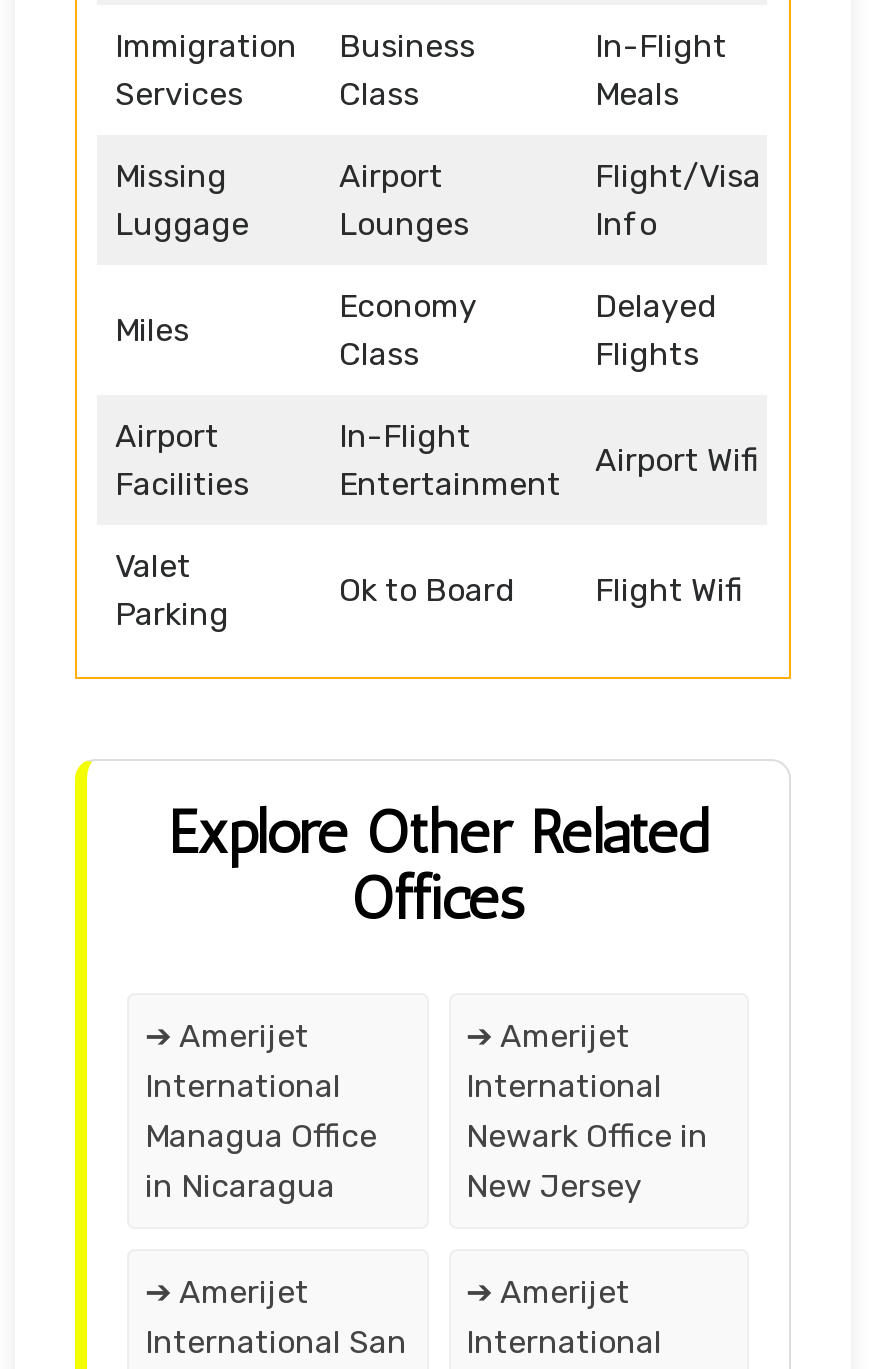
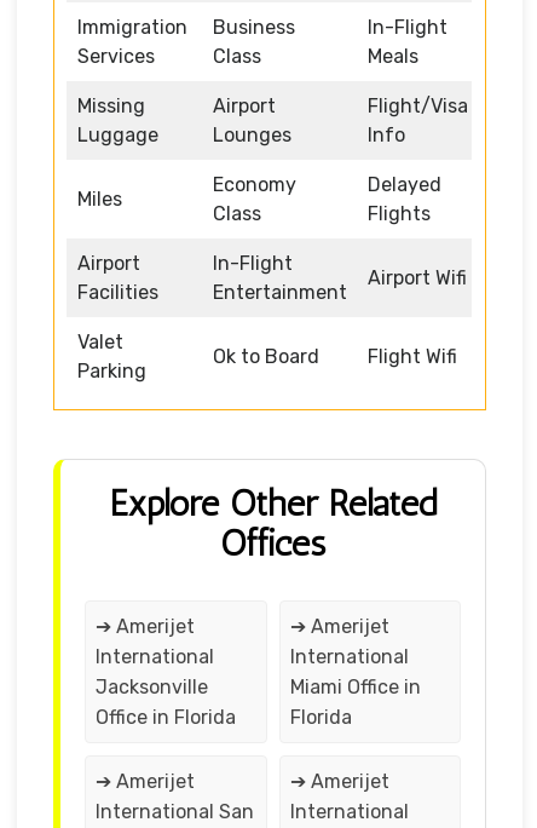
- Managua Office
- in Nicaragua
+ Jacksonville
+ Office in Florida

- Newark Office in
- New Jersey
+ Miami Office in
+ Florida
